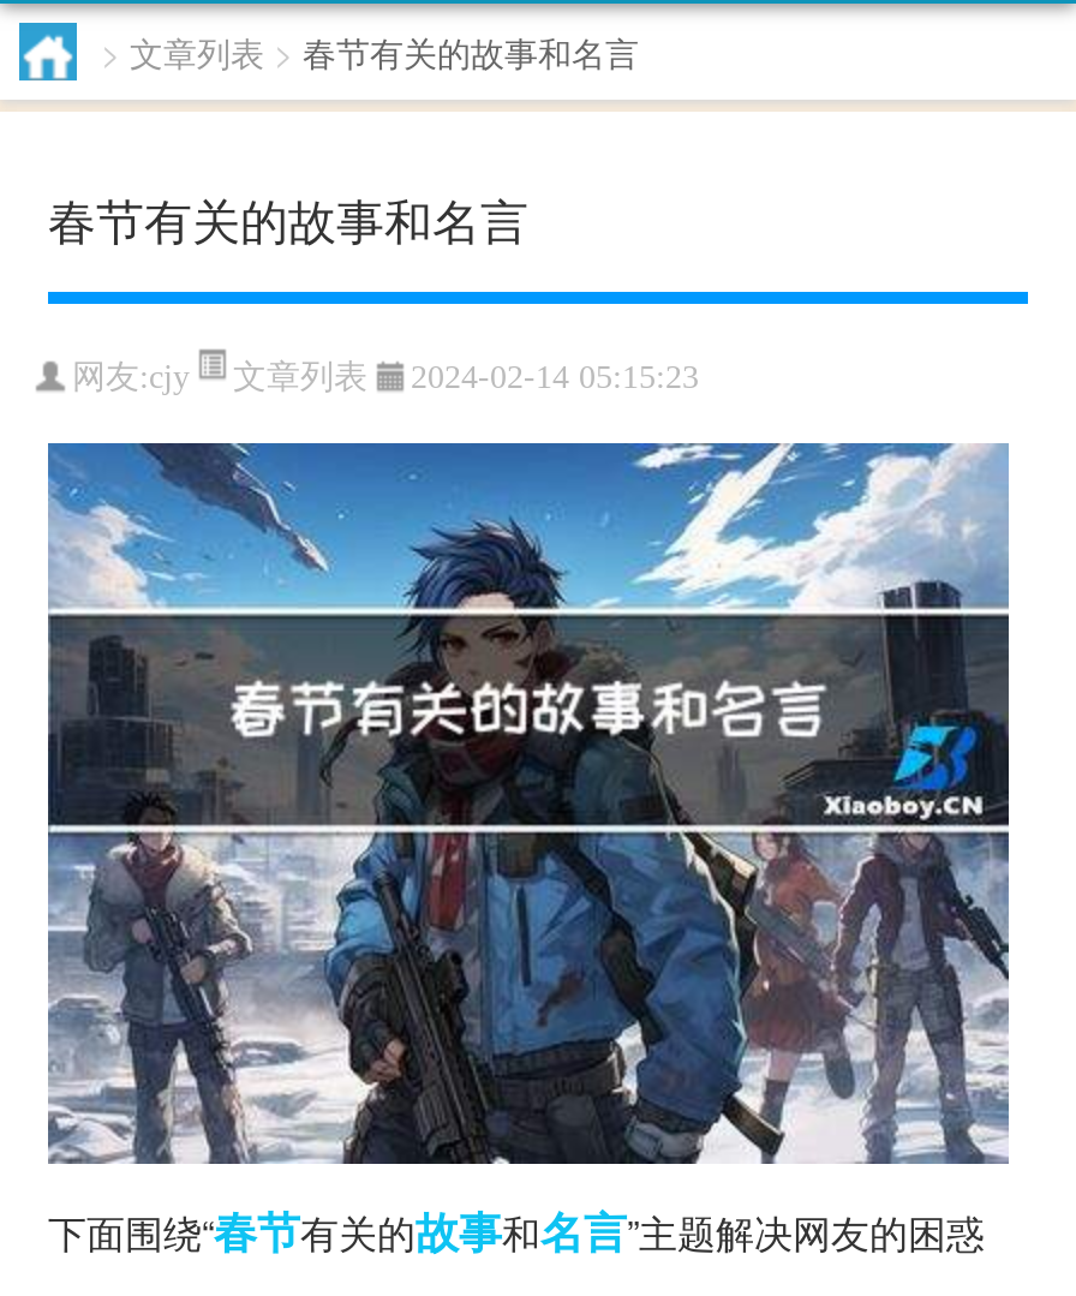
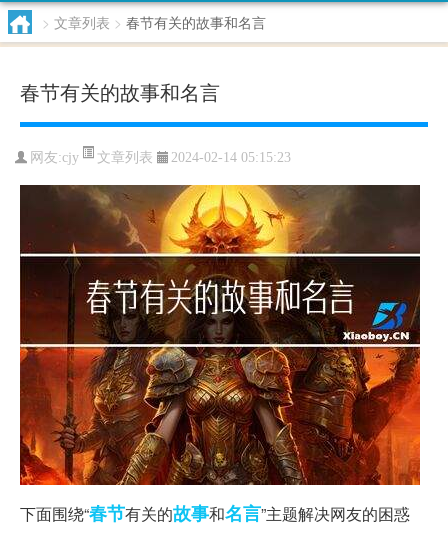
- [image]
+ [image]
